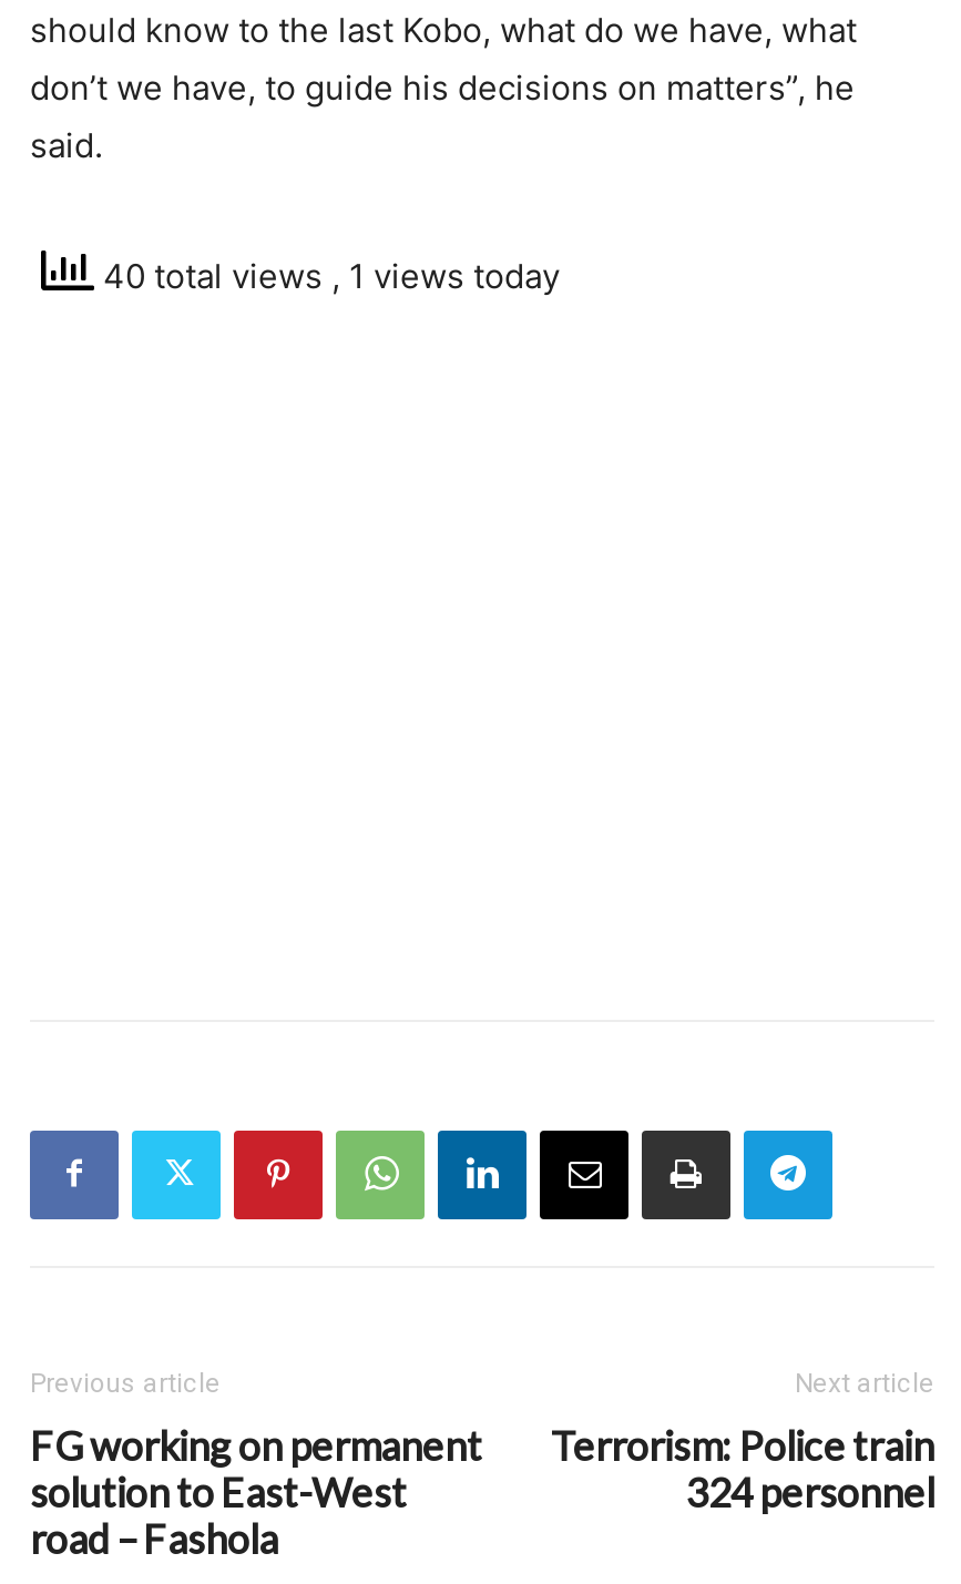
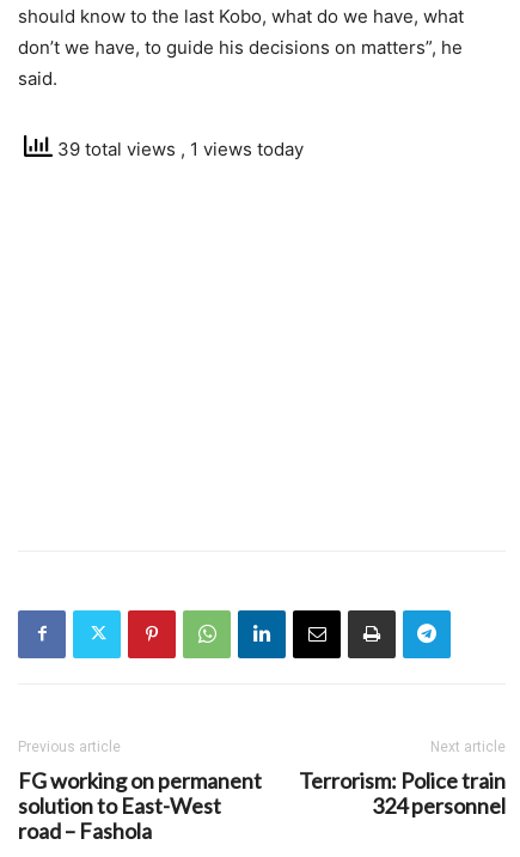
- 40 total views, 1 views today
+ 39 total views, 1 views today
